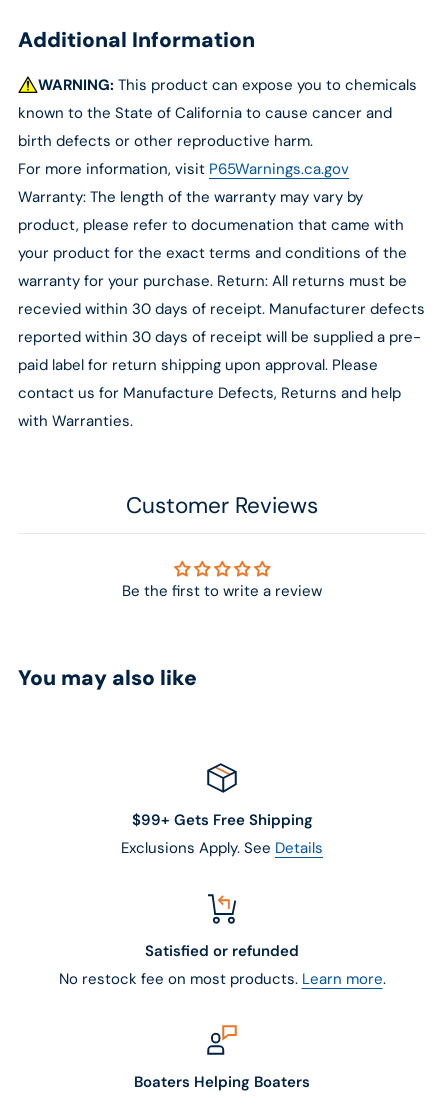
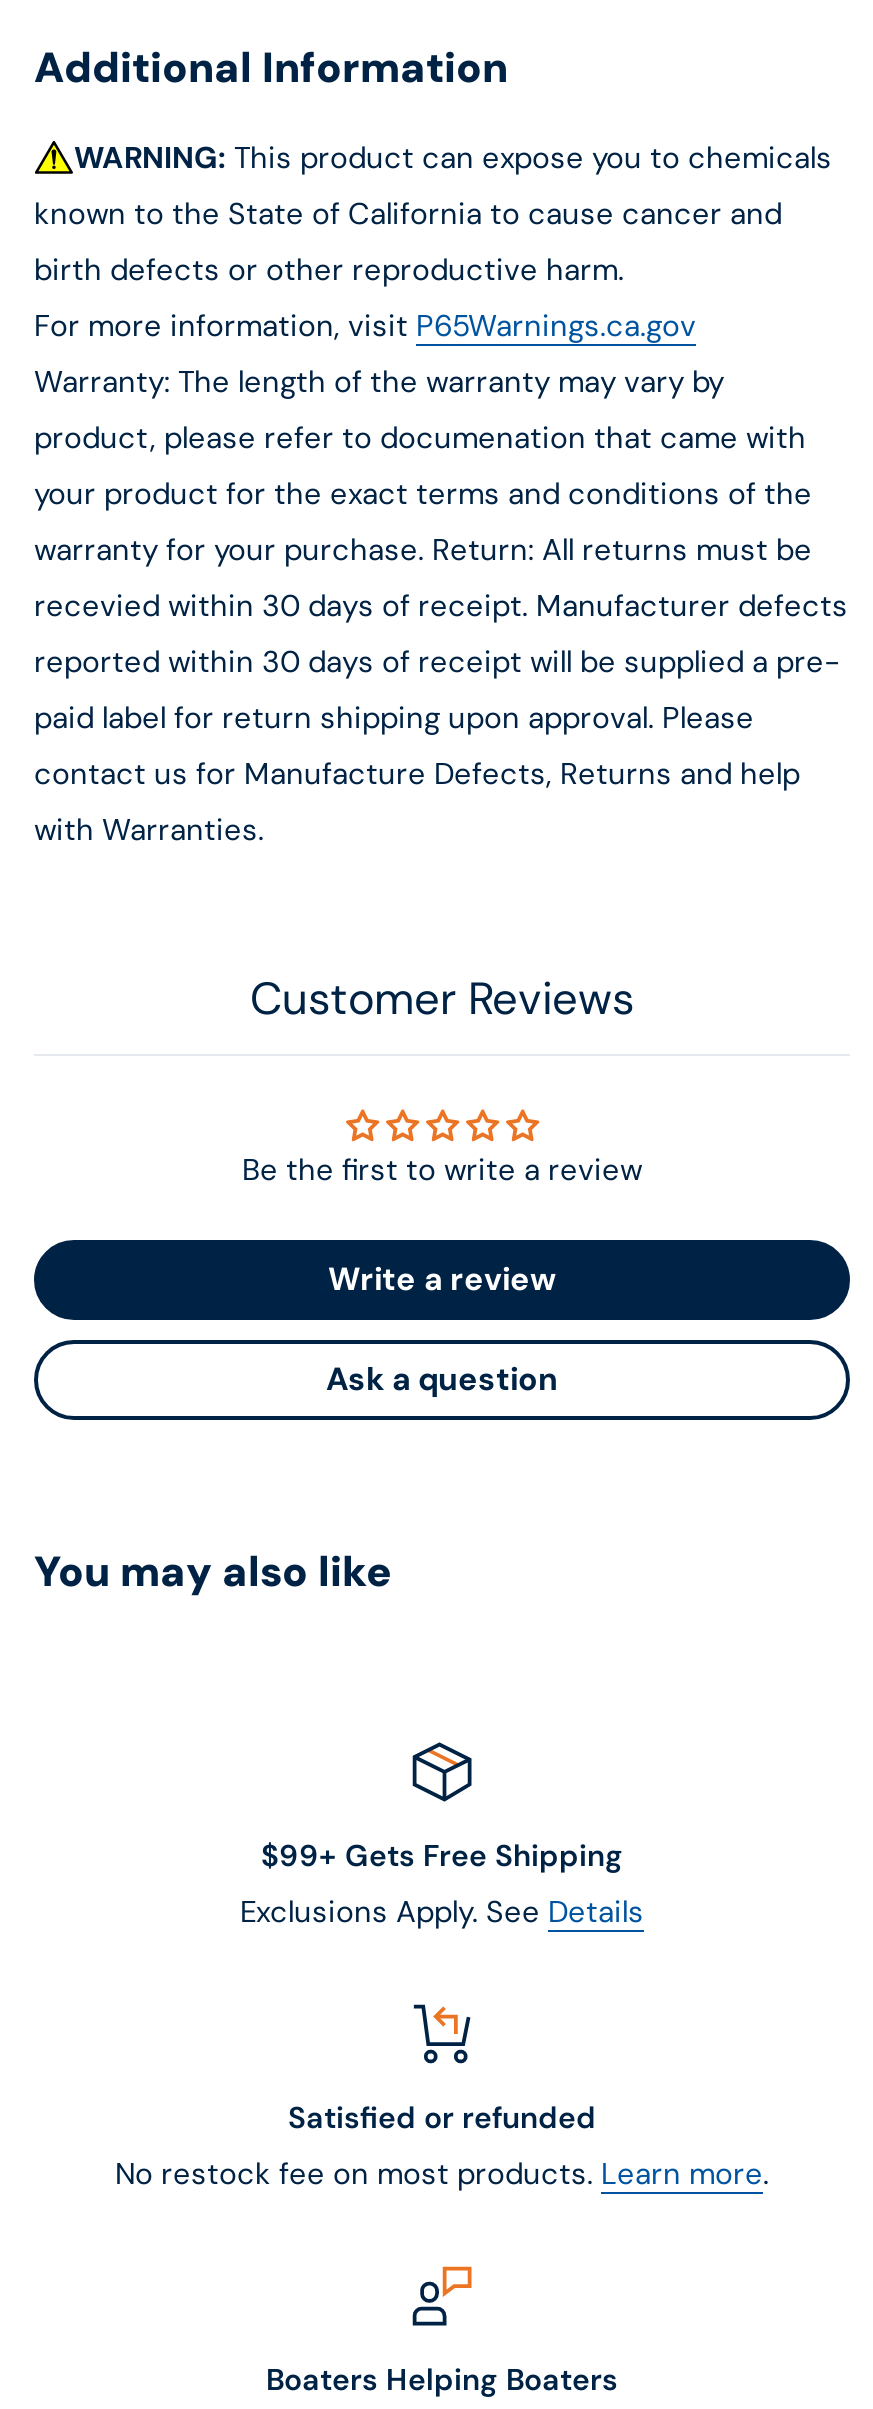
+ Write a review
+ Ask a question
